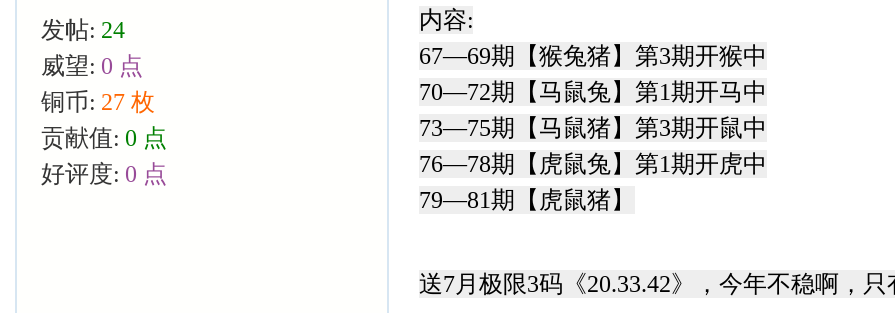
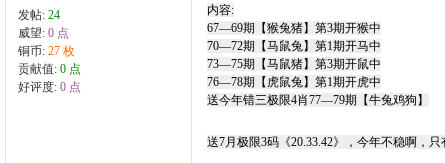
- 79―81期【虎鼠猪】
+ 送今年错三极限4肖77―79期【牛兔鸡狗】
